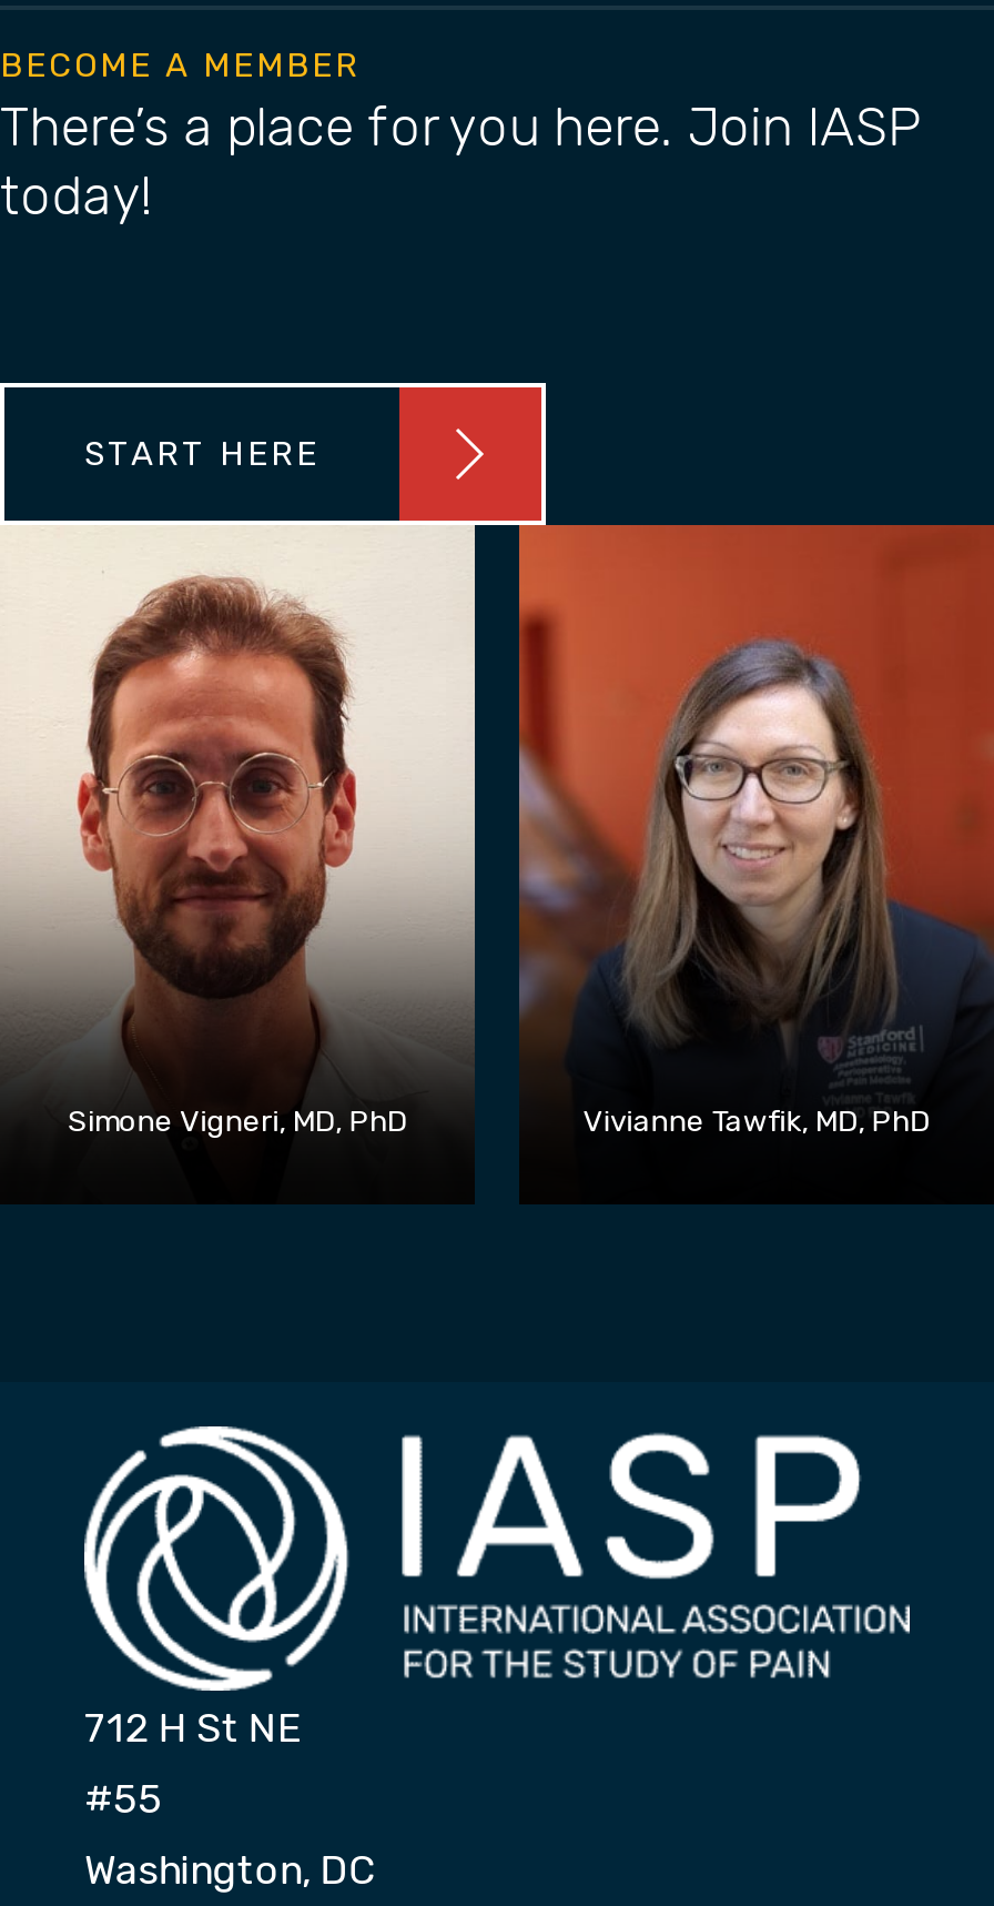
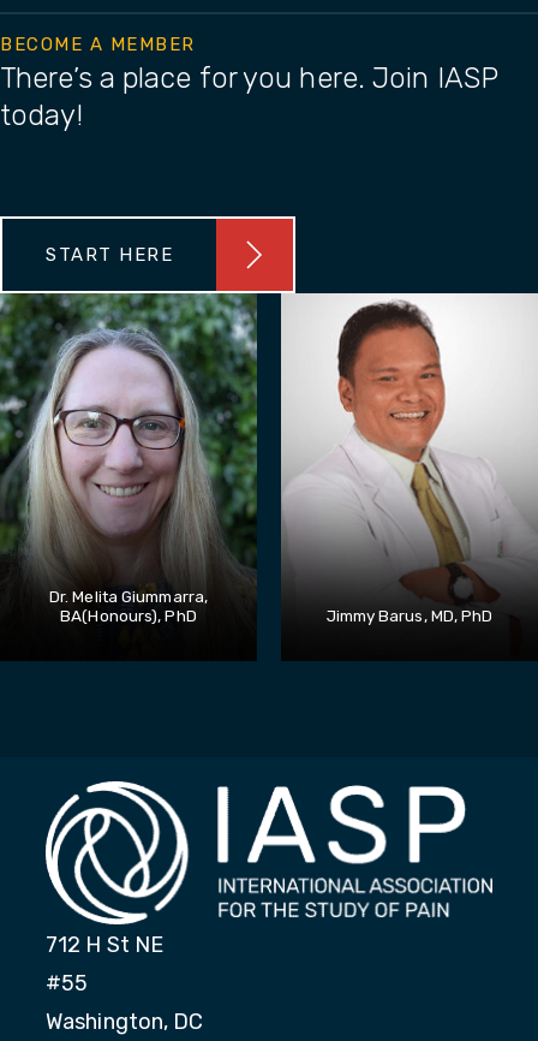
- [image]
- Simone Vigneri, MD, PhD
- Vivianne Tawfik, MD, PhD
+ [image]
+ Dr. Melita Giummarra,
+ BA(honours), PhD
+ Jimmy Barus, MD, PhD

- [image]
+ [image]
